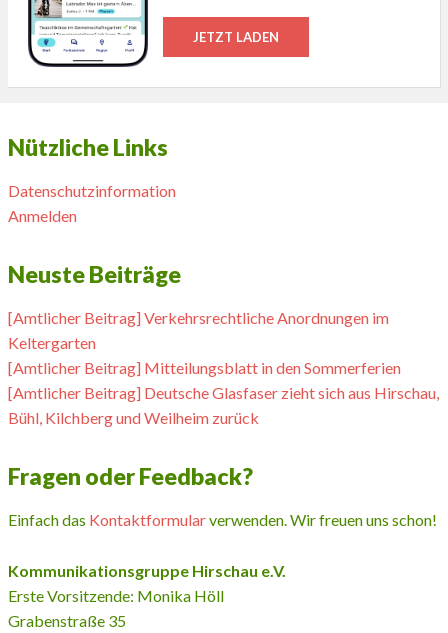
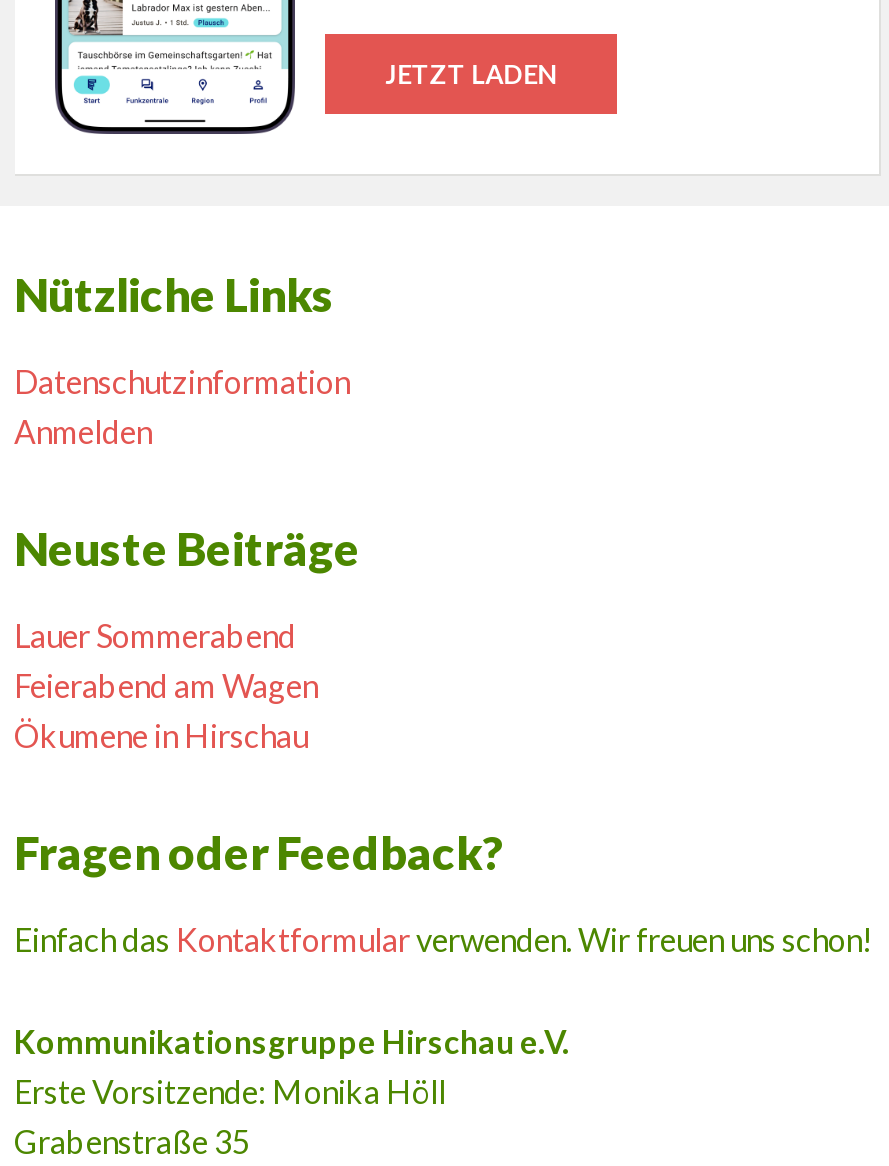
- [Amtlicher Beitrag] Verkehrsrechtliche Anordnungen im
- Keltergarten
- [Amtlicher Beitrag] Mitteilungsblatt in den Sommerferien
- [Amtlicher Beitrag] Deutsche Glasfaser zieht sich aus Hirschau,
- Bühl, Kilchberg und Weilheim zurück
+ Lauer Sommerabend
+ Feierabend am Wagen
+ Ökumene in Hirschau
